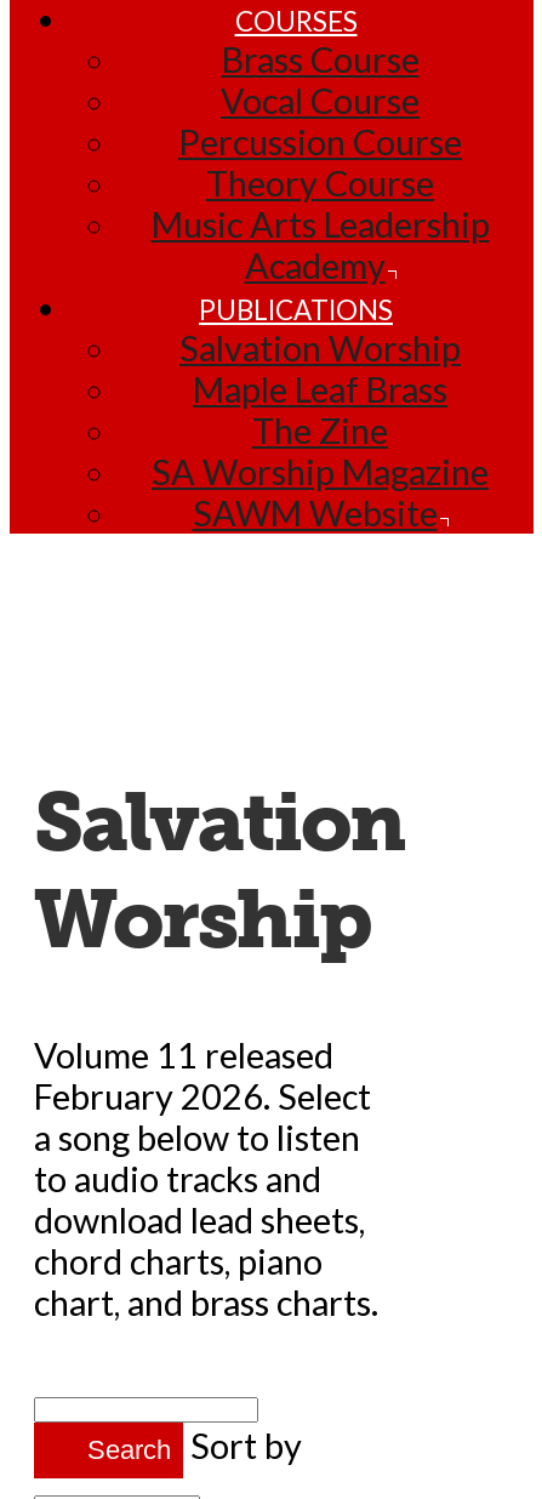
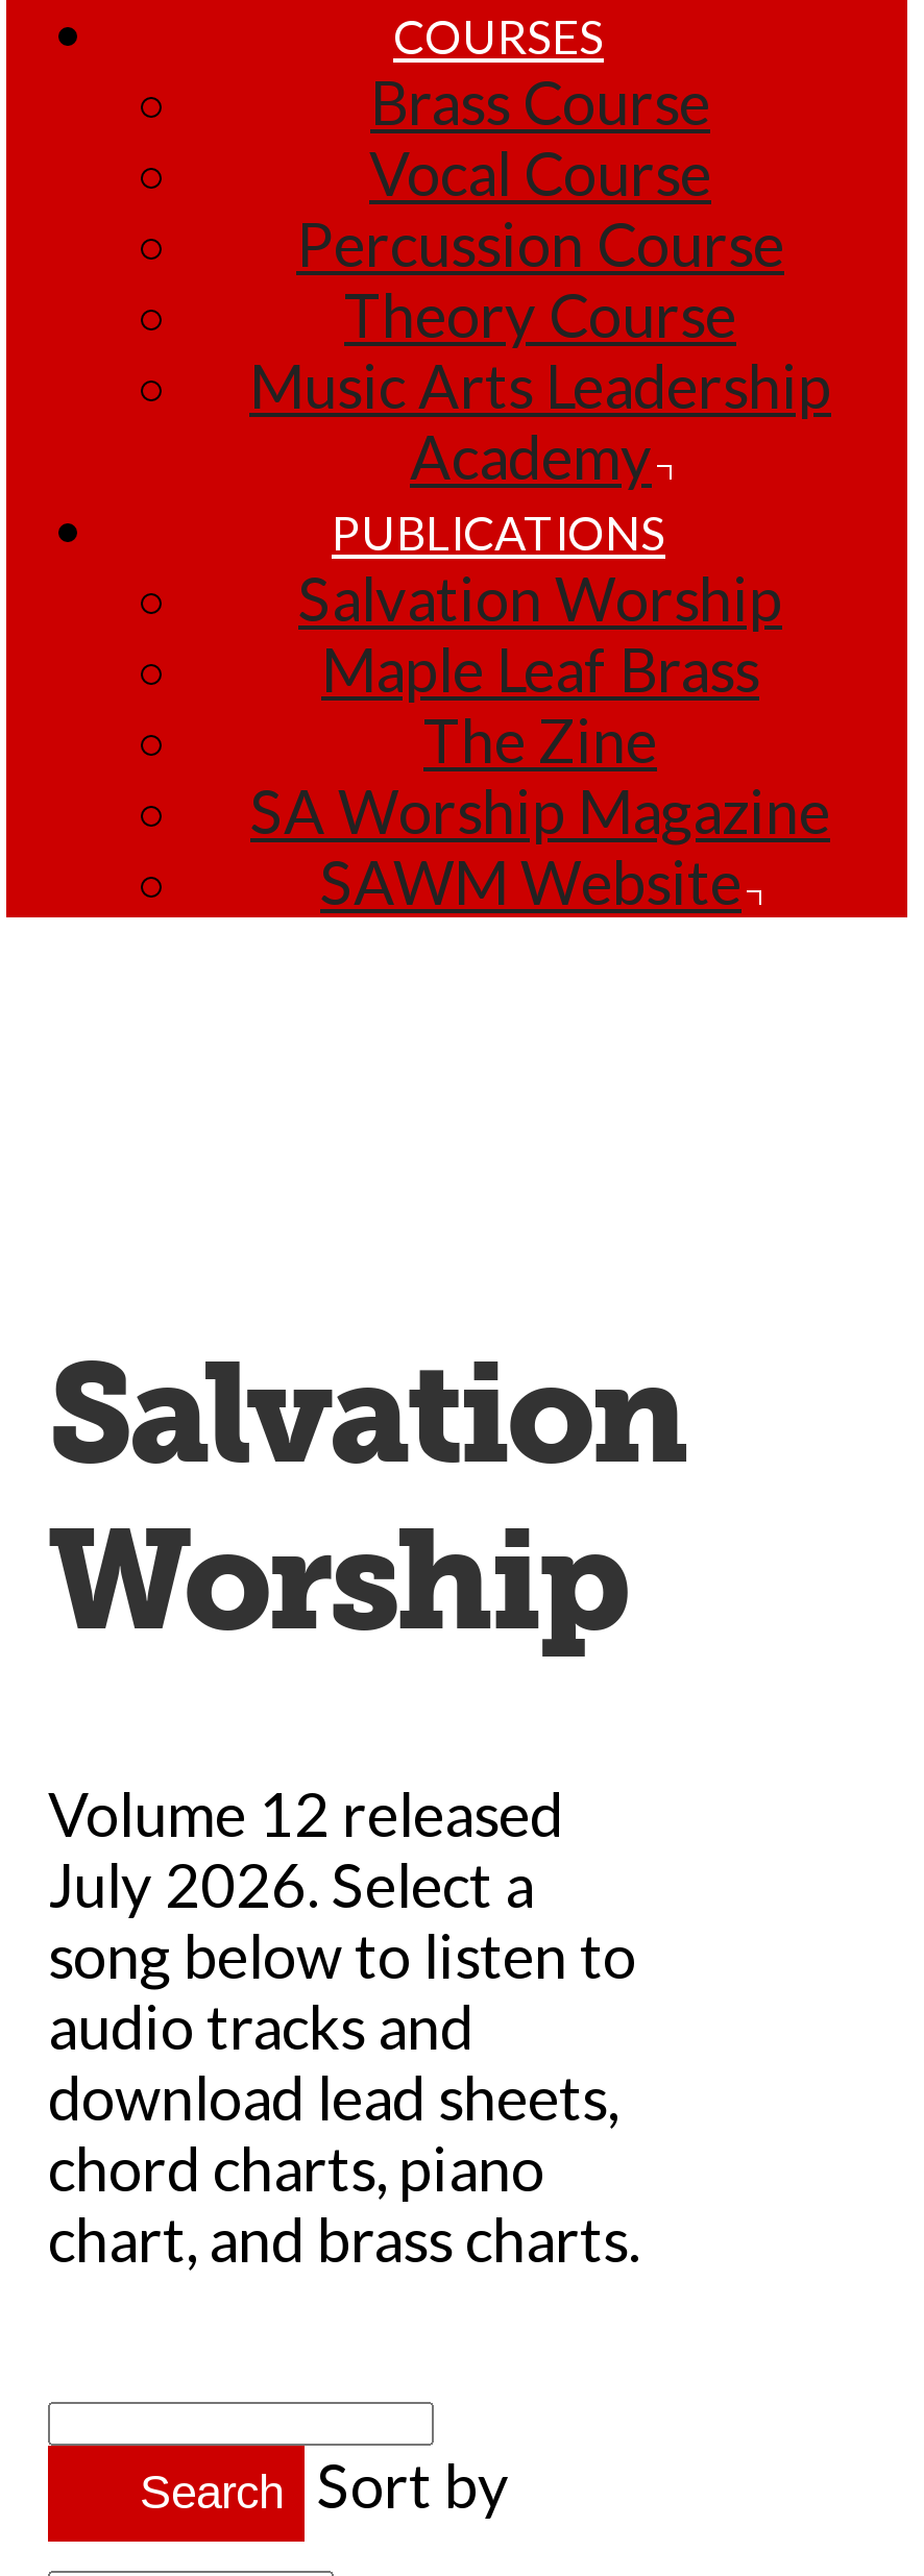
- Volume 11 released
- February 2026. Select
- a song below to listen
- to audio tracks and
+ Volume 12 released
+ July 2026. Select a
+ song below to listen to
+ audio tracks and
